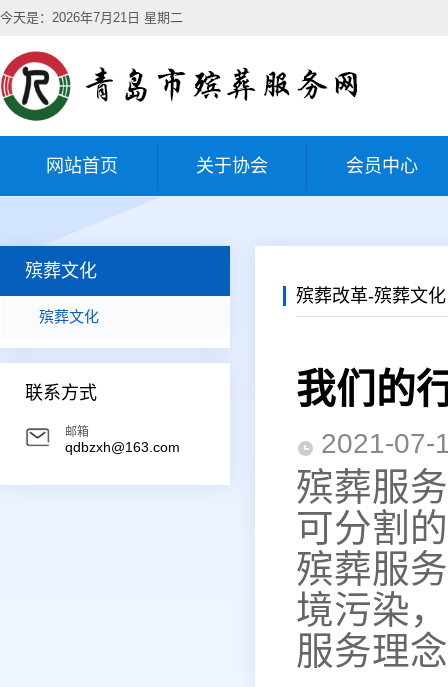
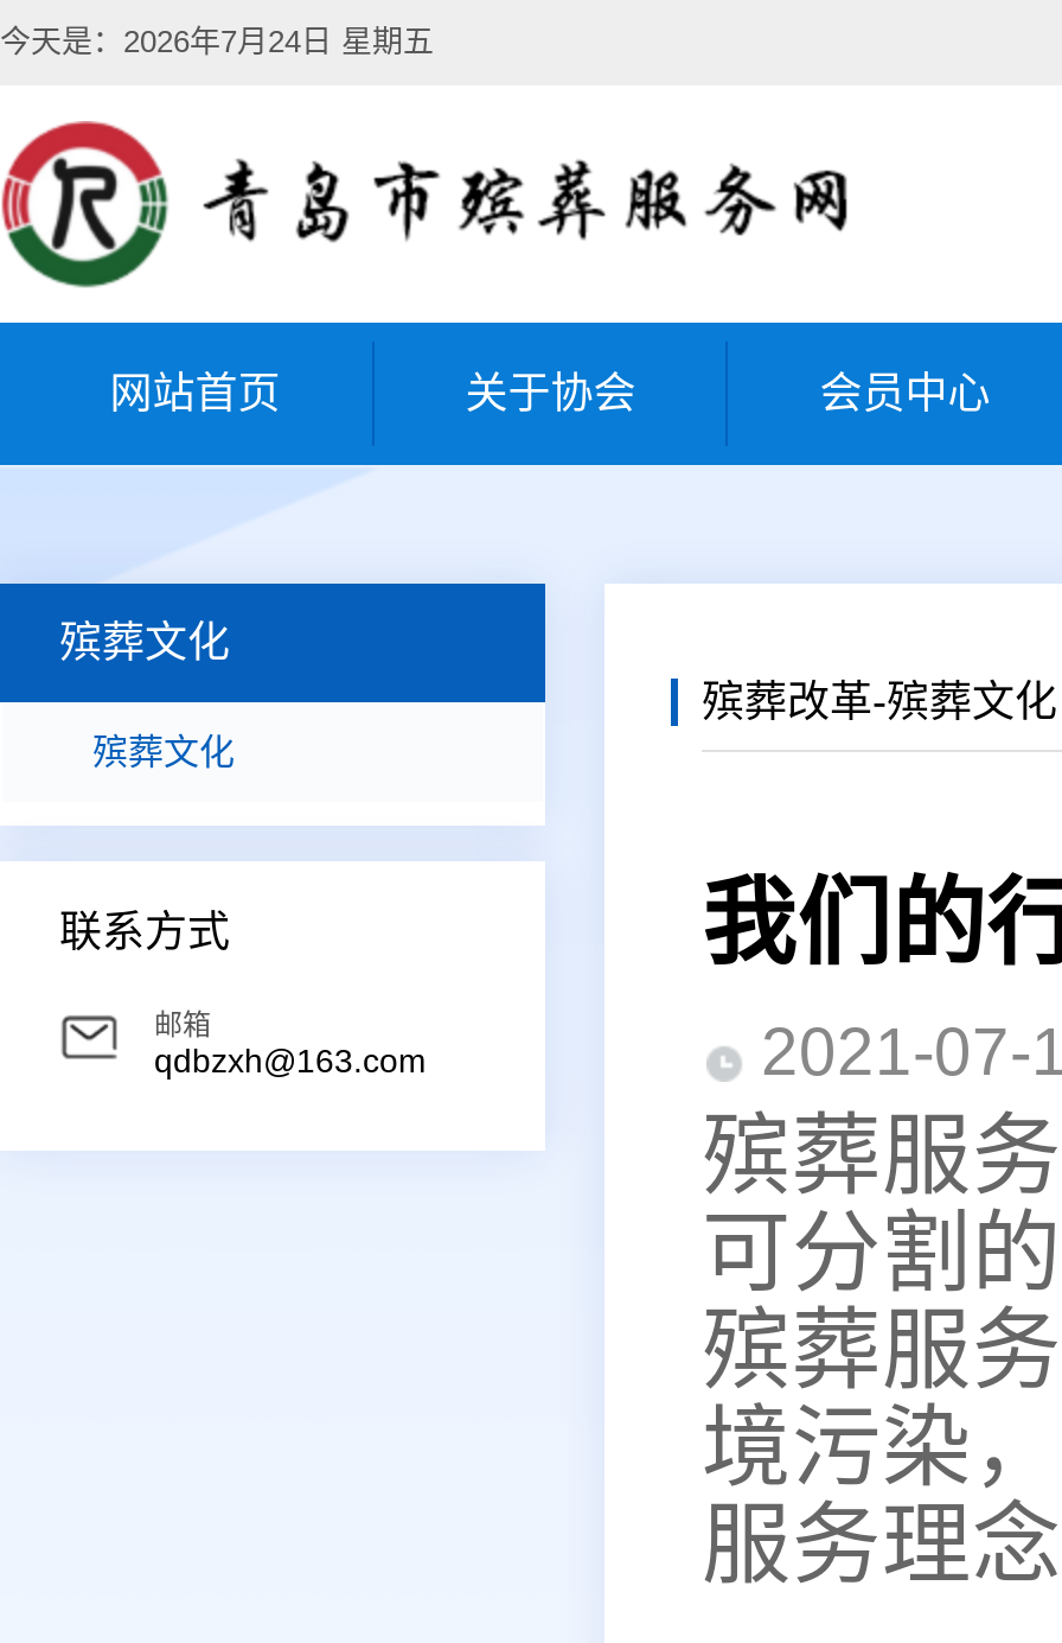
- 今天是：2026年7月21日 星期二
+ 今天是：2026年7月24日 星期五
